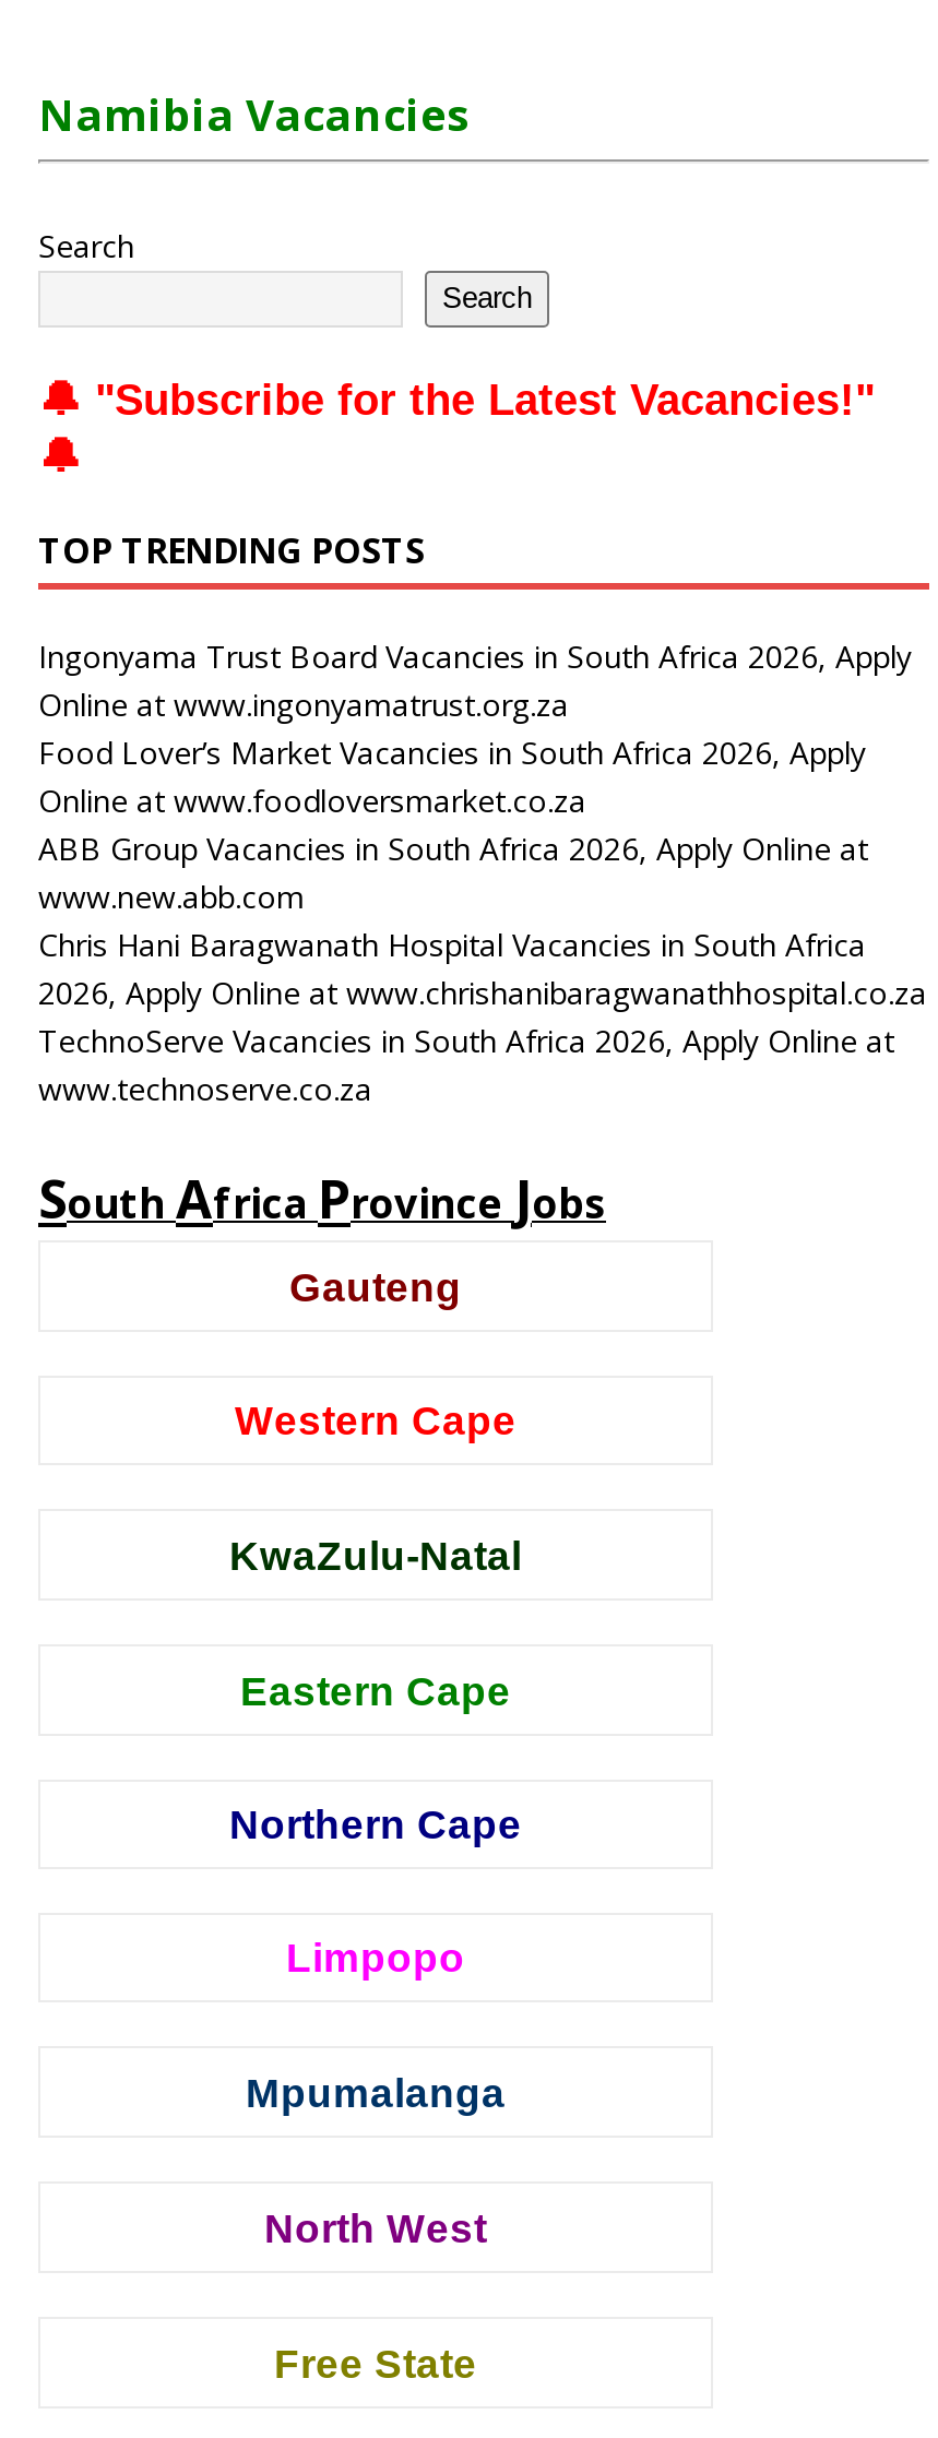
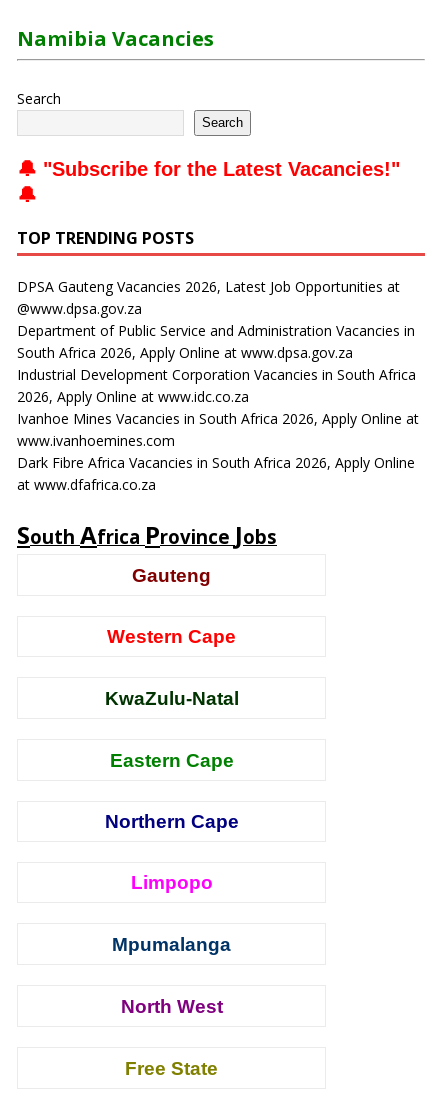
- Ingonyama Trust Board Vacancies in South Africa 2026, Apply
- Online at www.ingonyamatrust.org.za
- Food Lover’s Market Vacancies in South Africa 2026, Apply
- Online at www.foodloversmarket.co.za
- ABB Group Vacancies in South Africa 2026, Apply Online at
- www.new.abb.com
- Chris Hani Baragwanath Hospital Vacancies in South Africa
- 2026, Apply Online at www.chrishanibaragwanathhospital.co.za
- TechnoServe Vacancies in South Africa 2026, Apply Online at
- www.technoserve.co.za
+ DPSA Gauteng Vacancies 2026, Latest Job Opportunities at
+ @www.dpsa.gov.za
+ Department of Public Service and Administration Vacancies in
+ South Africa 2026, Apply Online at www.dpsa.gov.za
+ Industrial Development Corporation Vacancies in South Africa
+ 2026, Apply Online at www.idc.co.za
+ Ivanhoe Mines Vacancies in South Africa 2026, Apply Online at
+ www.ivanhoemines.com
+ Dark Fibre Africa Vacancies in South Africa 2026, Apply Online
+ at www.dfafrica.co.za
